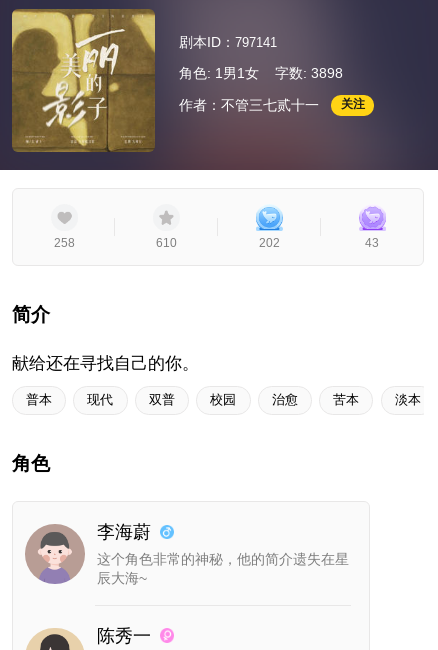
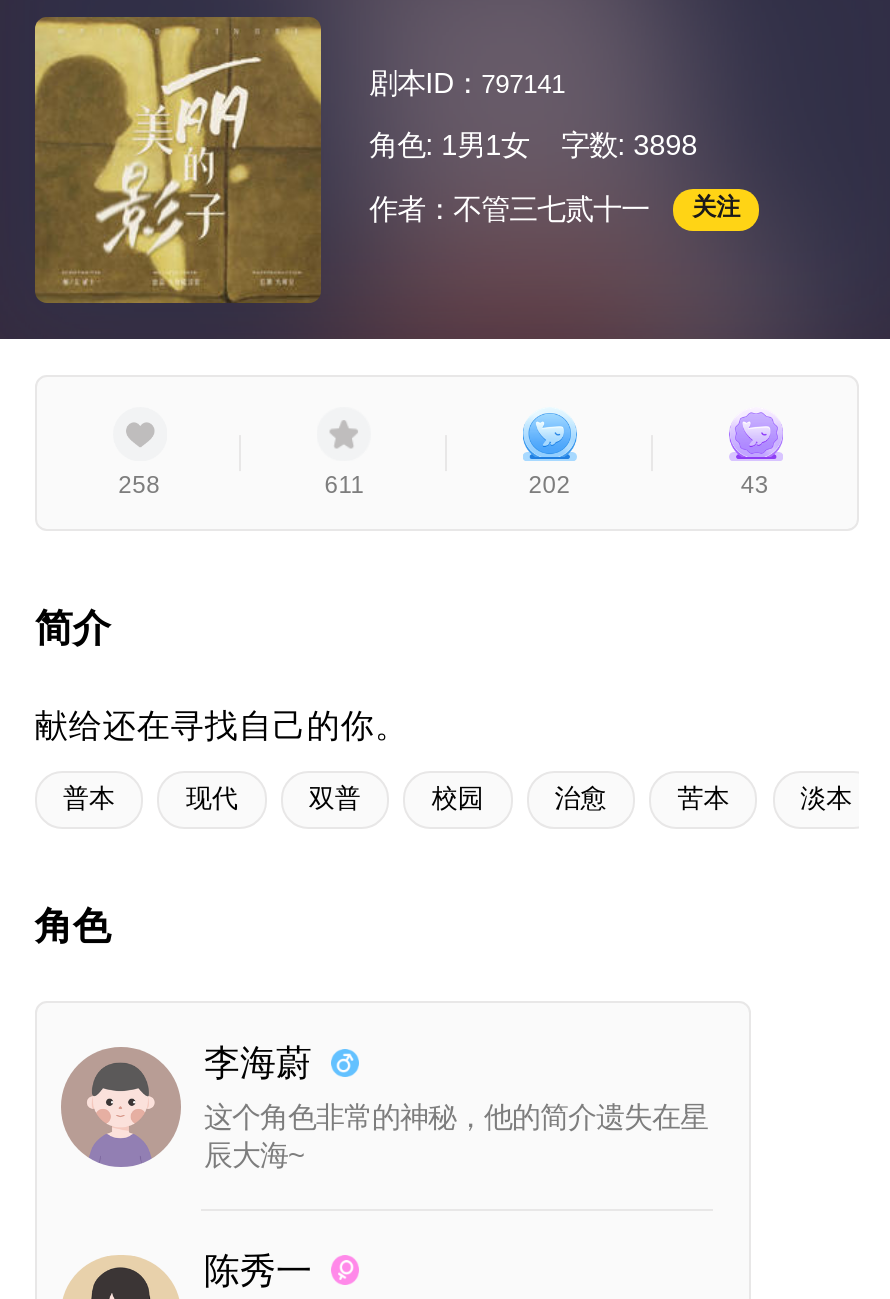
- 610
+ 611
